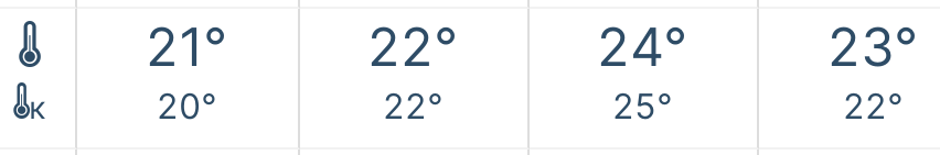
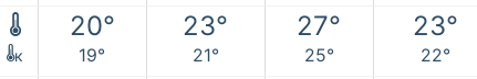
- 21°
- 22°
- 24°
+ 20°
+ 23°
+ 27°

- 20°
+ 19°

- 22°
+ 21°
